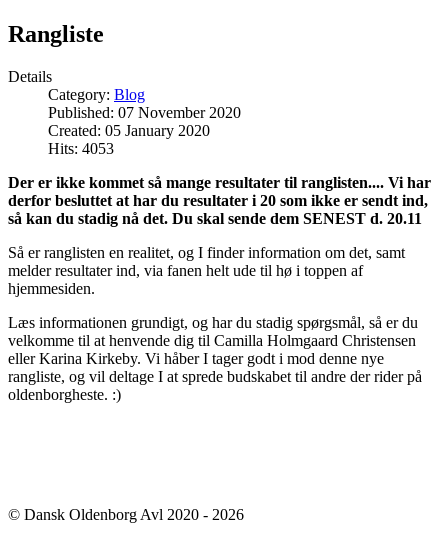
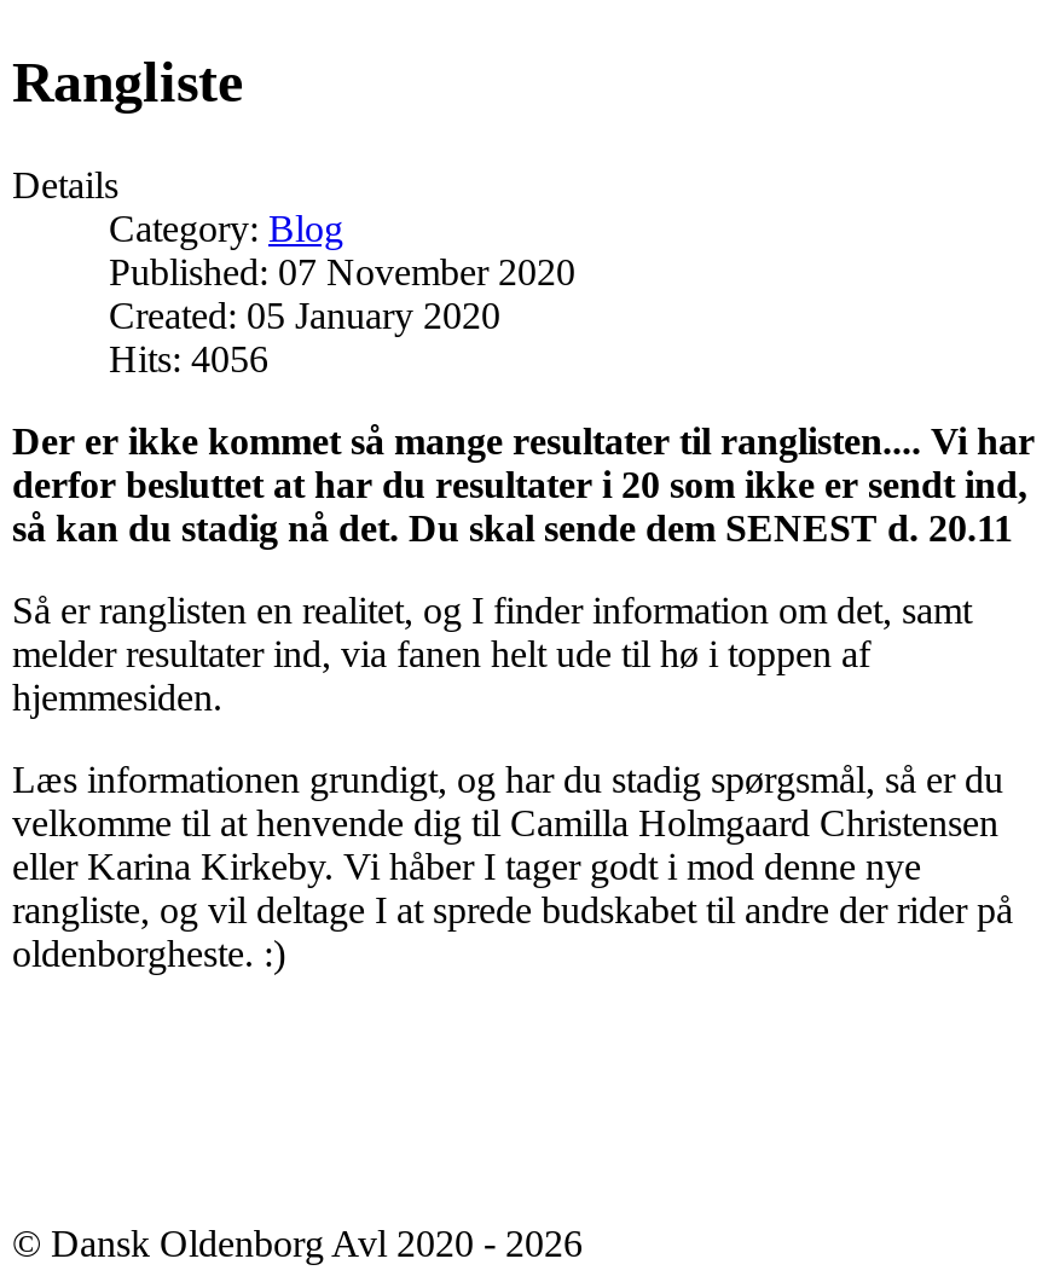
- Hits: 4053
+ Hits: 4056
